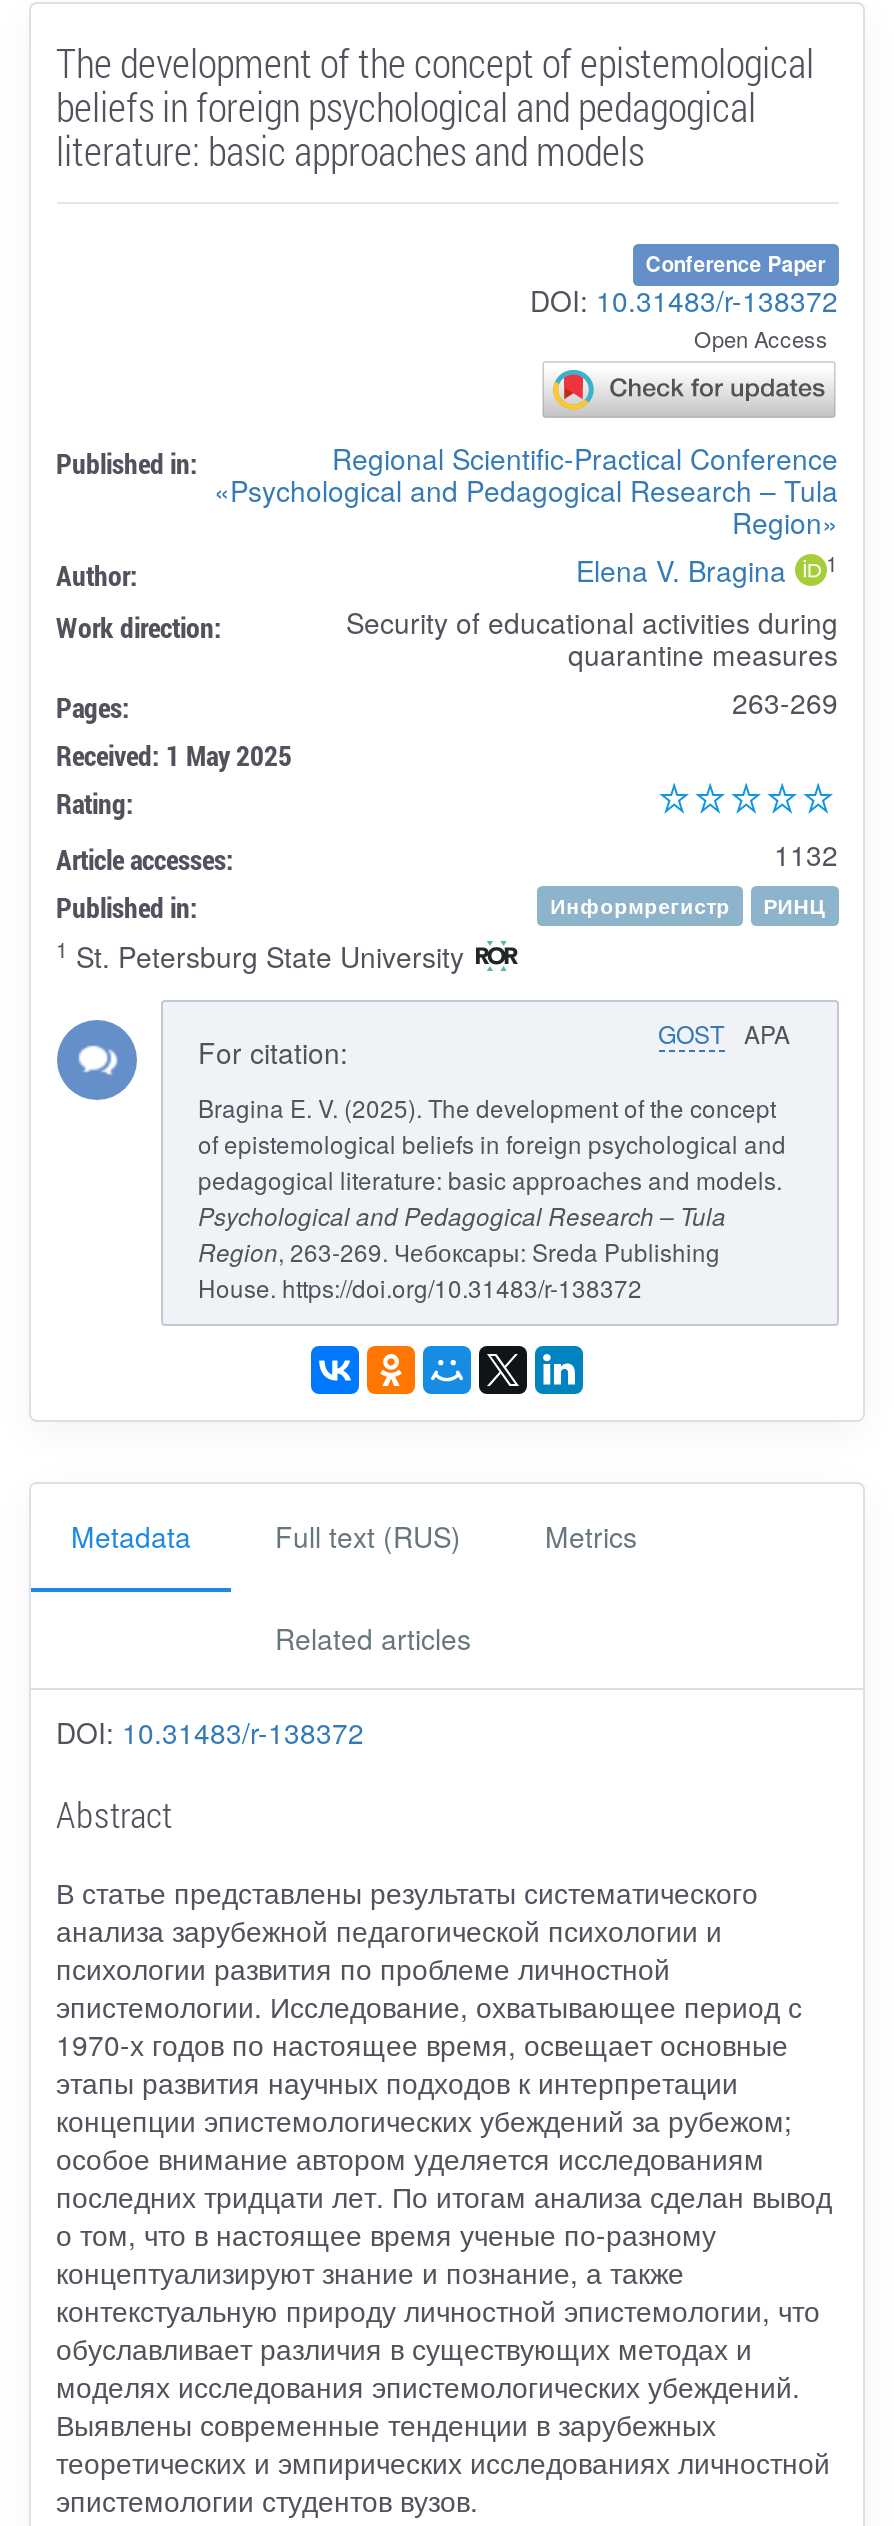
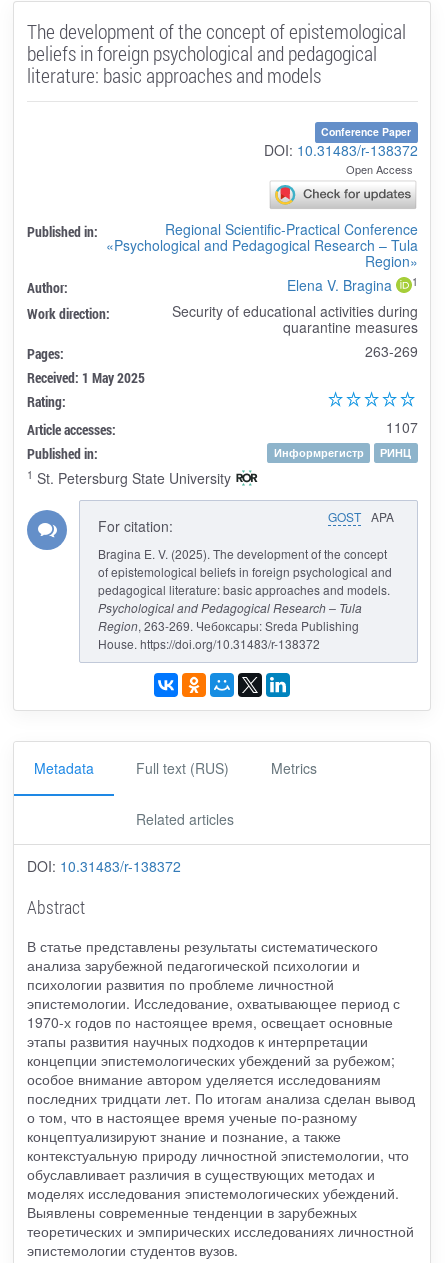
- 1132
+ 1107
